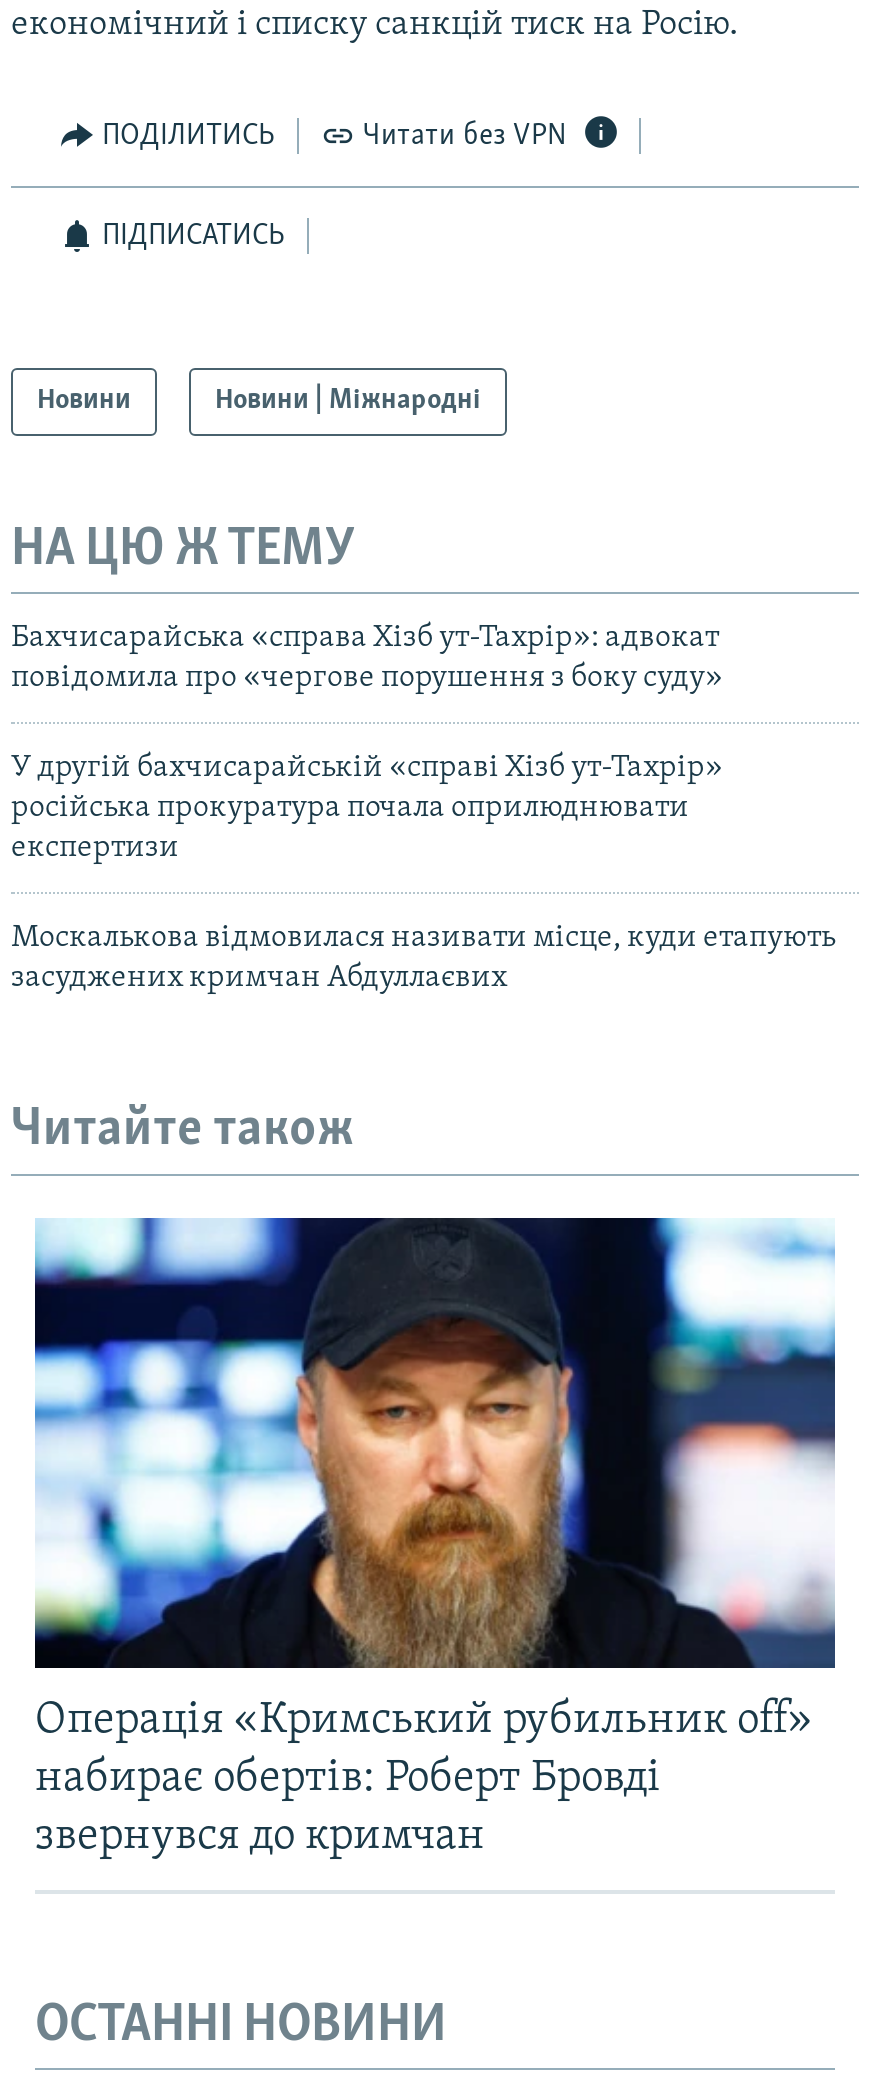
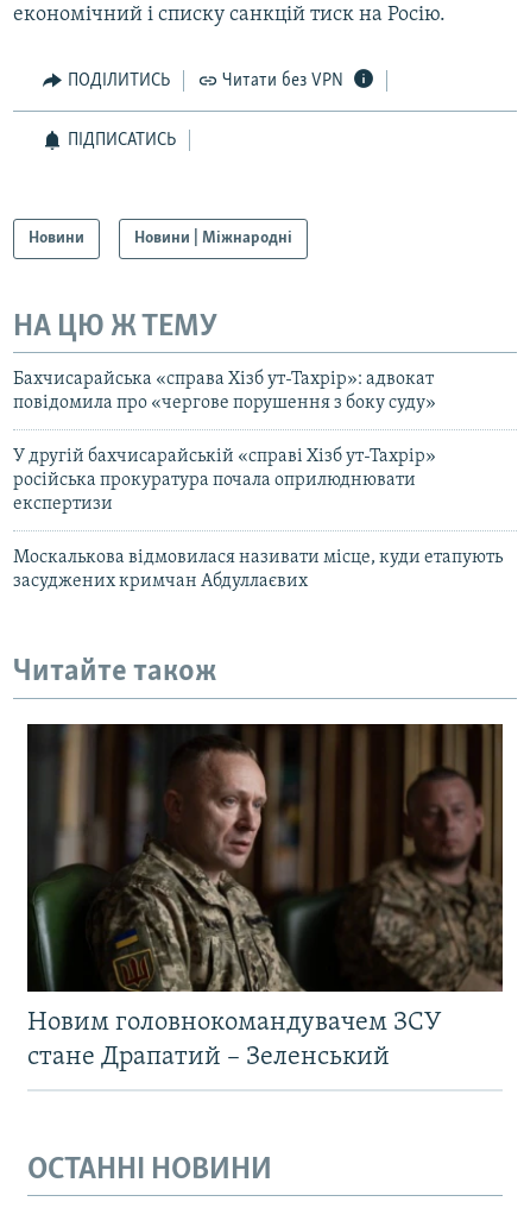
- [image]
- Операція «Кримський рубильник off»
- набирає обертів: Роберт Бровді
- звернувся до кримчан
+ [image]
+ Новим головнокомандувачем ЗСУ
+ стане Драпатий – Зеленський
